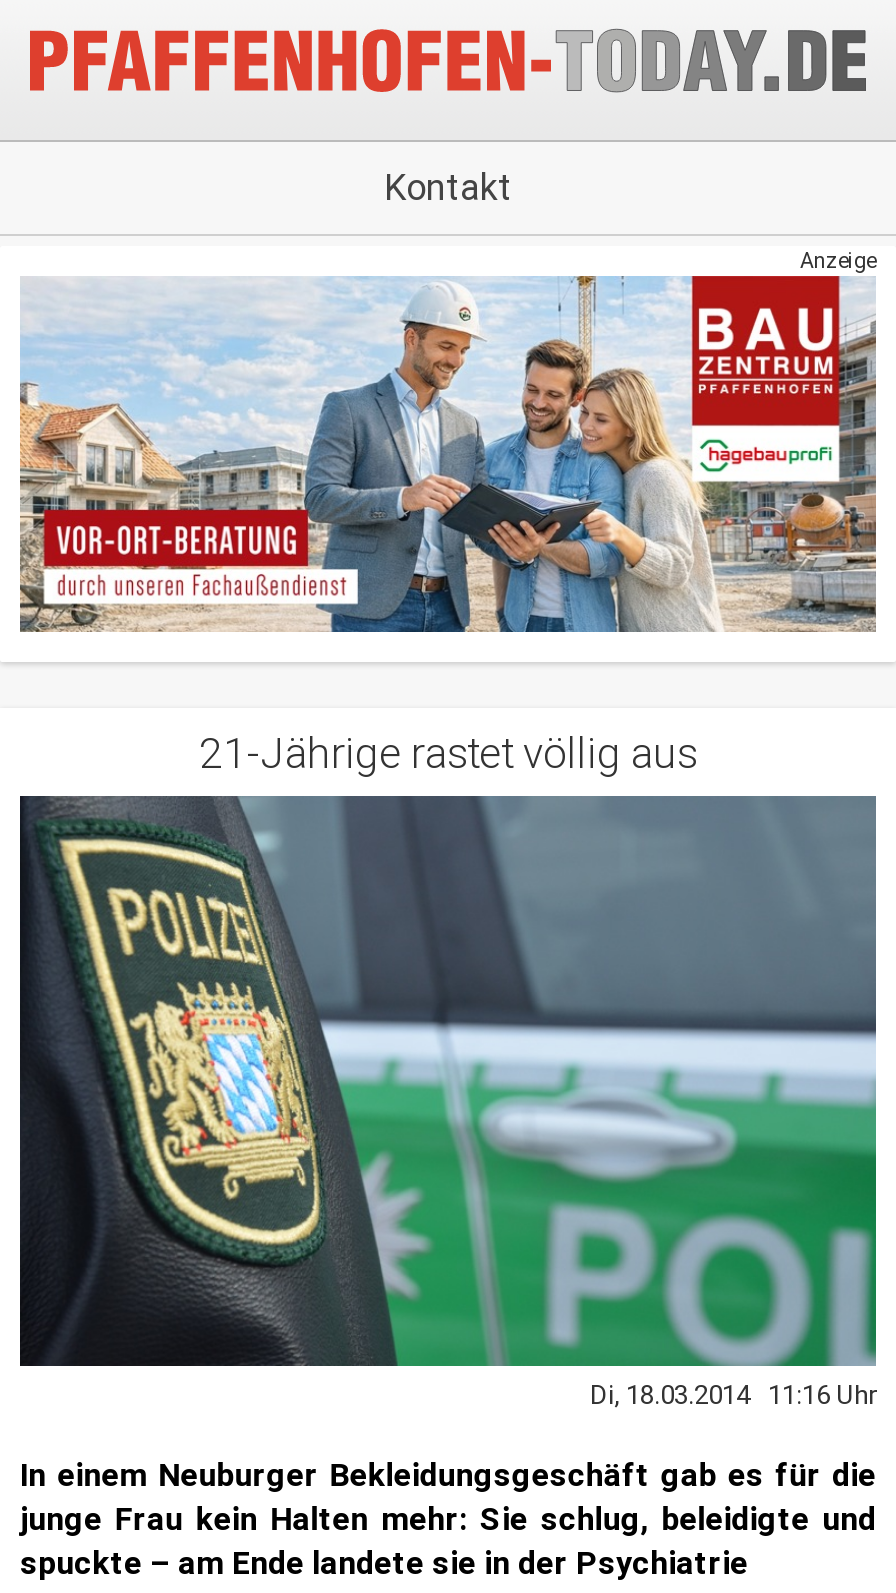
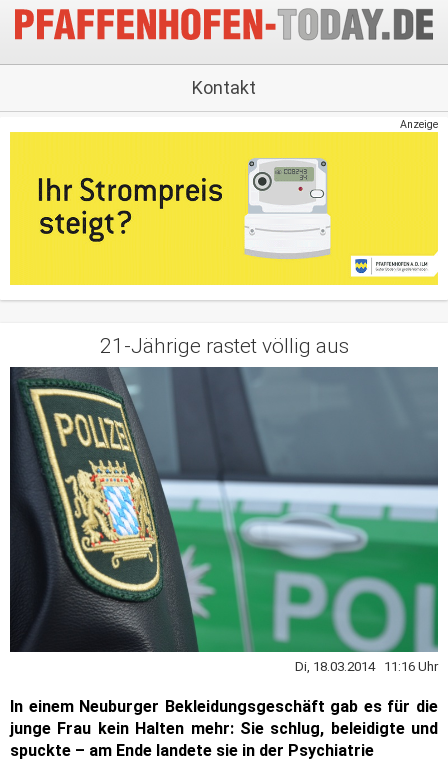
- [image]
+ [image]
